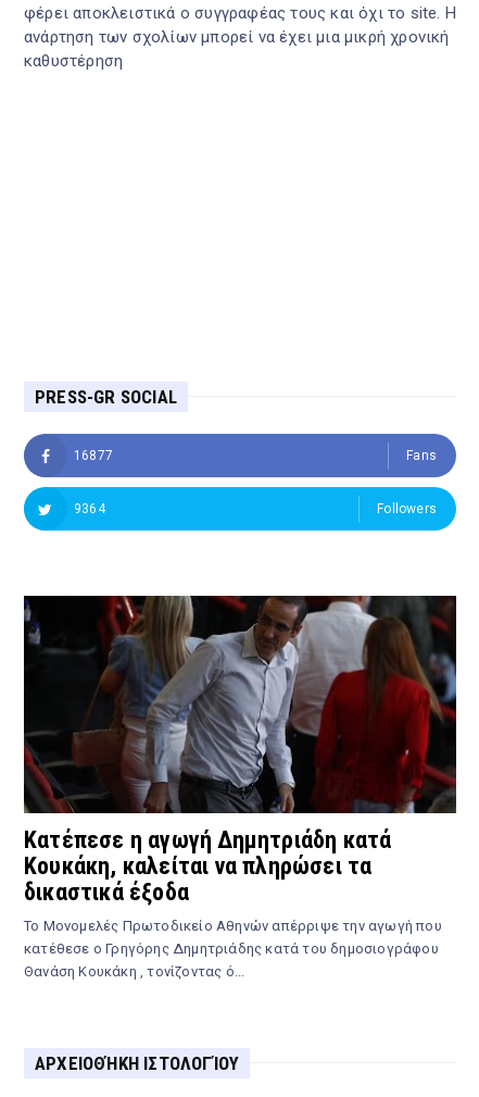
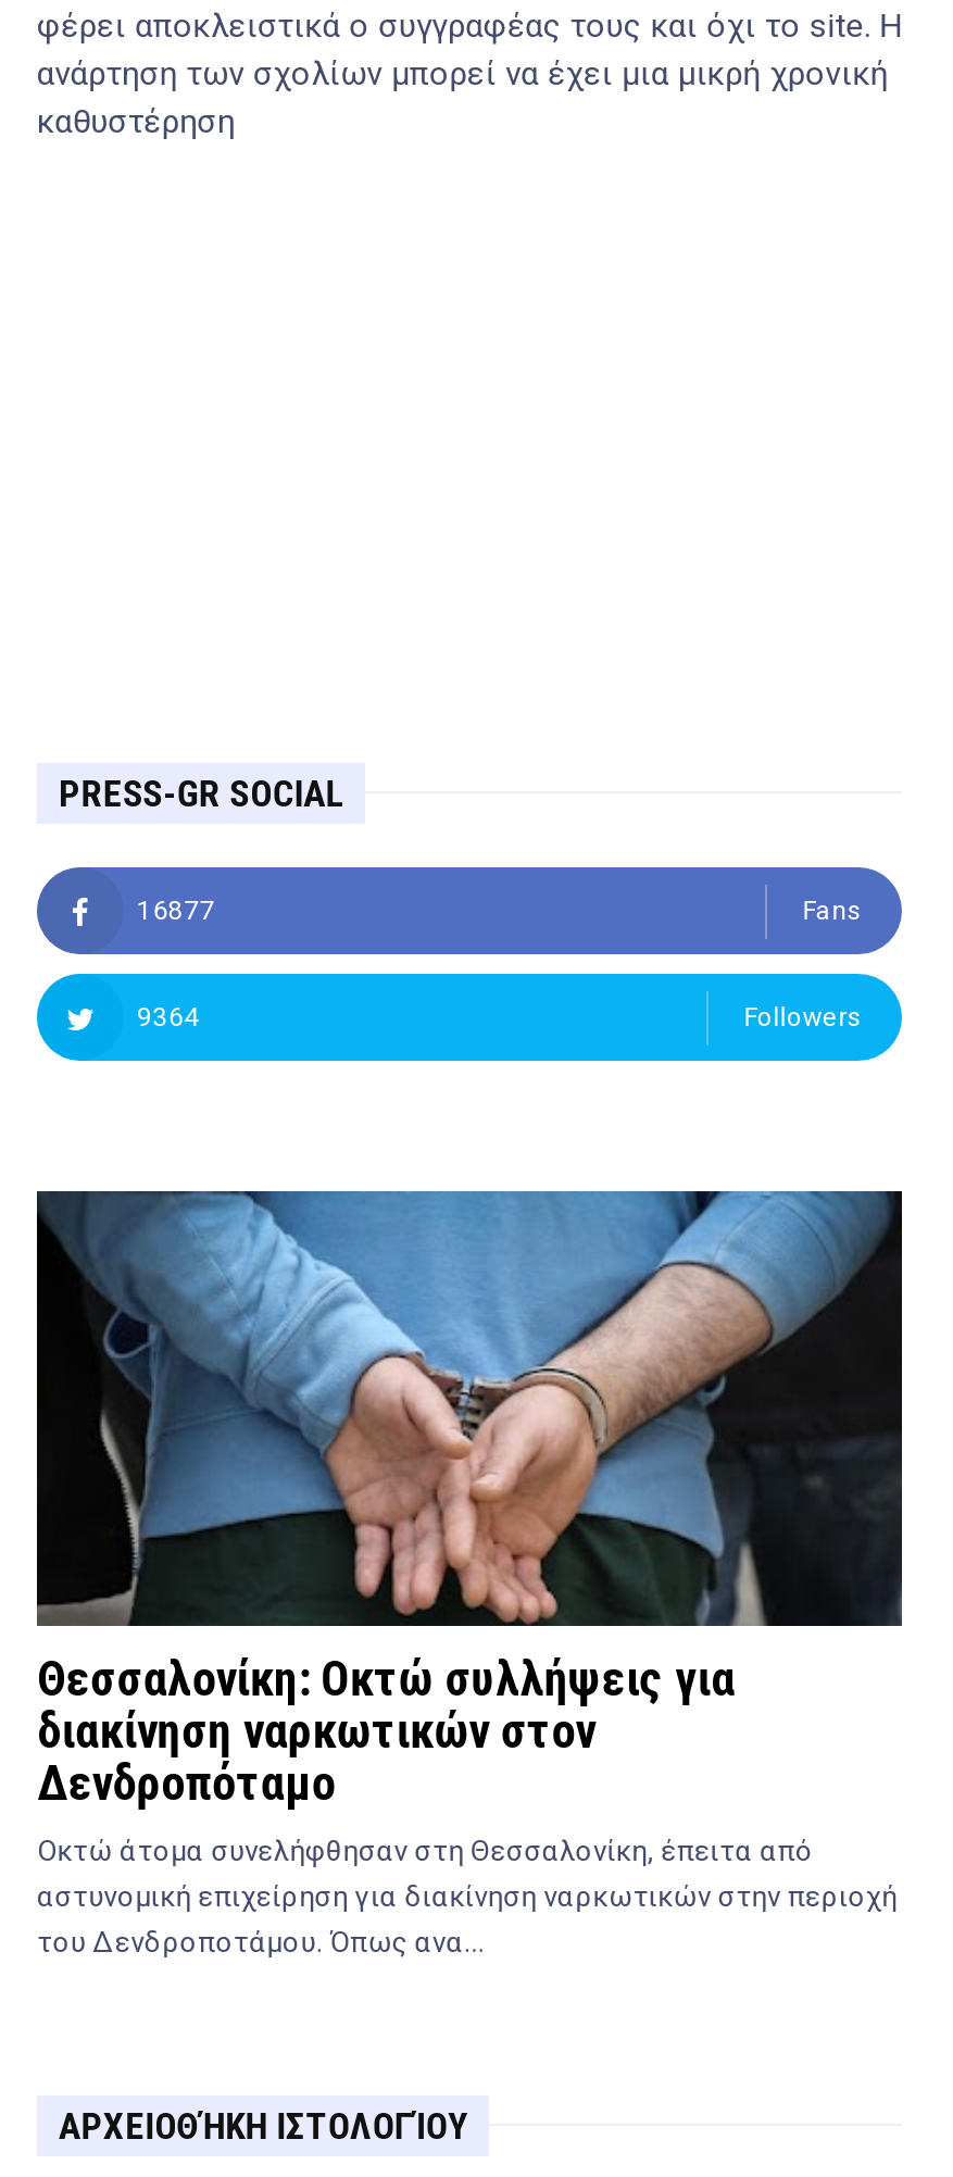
- [image]
- Κατέπεσε η αγωγή Δημητριάδη κατά
- Κουκάκη, καλείται να πληρώσει τα
- δικαστικά έξοδα
- Το Μονομελές Πρωτοδικείο Αθηνών απέρριψε την αγωγή που
- κατέθεσε ο Γρηγόρης Δημητριάδης κατά του δημοσιογράφου
- Θανάση Κουκάκη , τονίζοντας ό...
+ [image]
+ Θεσσαλονίκη: Οκτώ συλλήψεις για
+ διακίνηση ναρκωτικών στον
+ Δενδροπόταμο
+ Οκτώ άτομα συνελήφθησαν στη Θεσσαλονίκη, έπειτα από
+ αστυνομική επιχείρηση για διακίνηση ναρκωτικών στην περιοχή
+ του Δενδροποτάμου. Όπως ανα...
